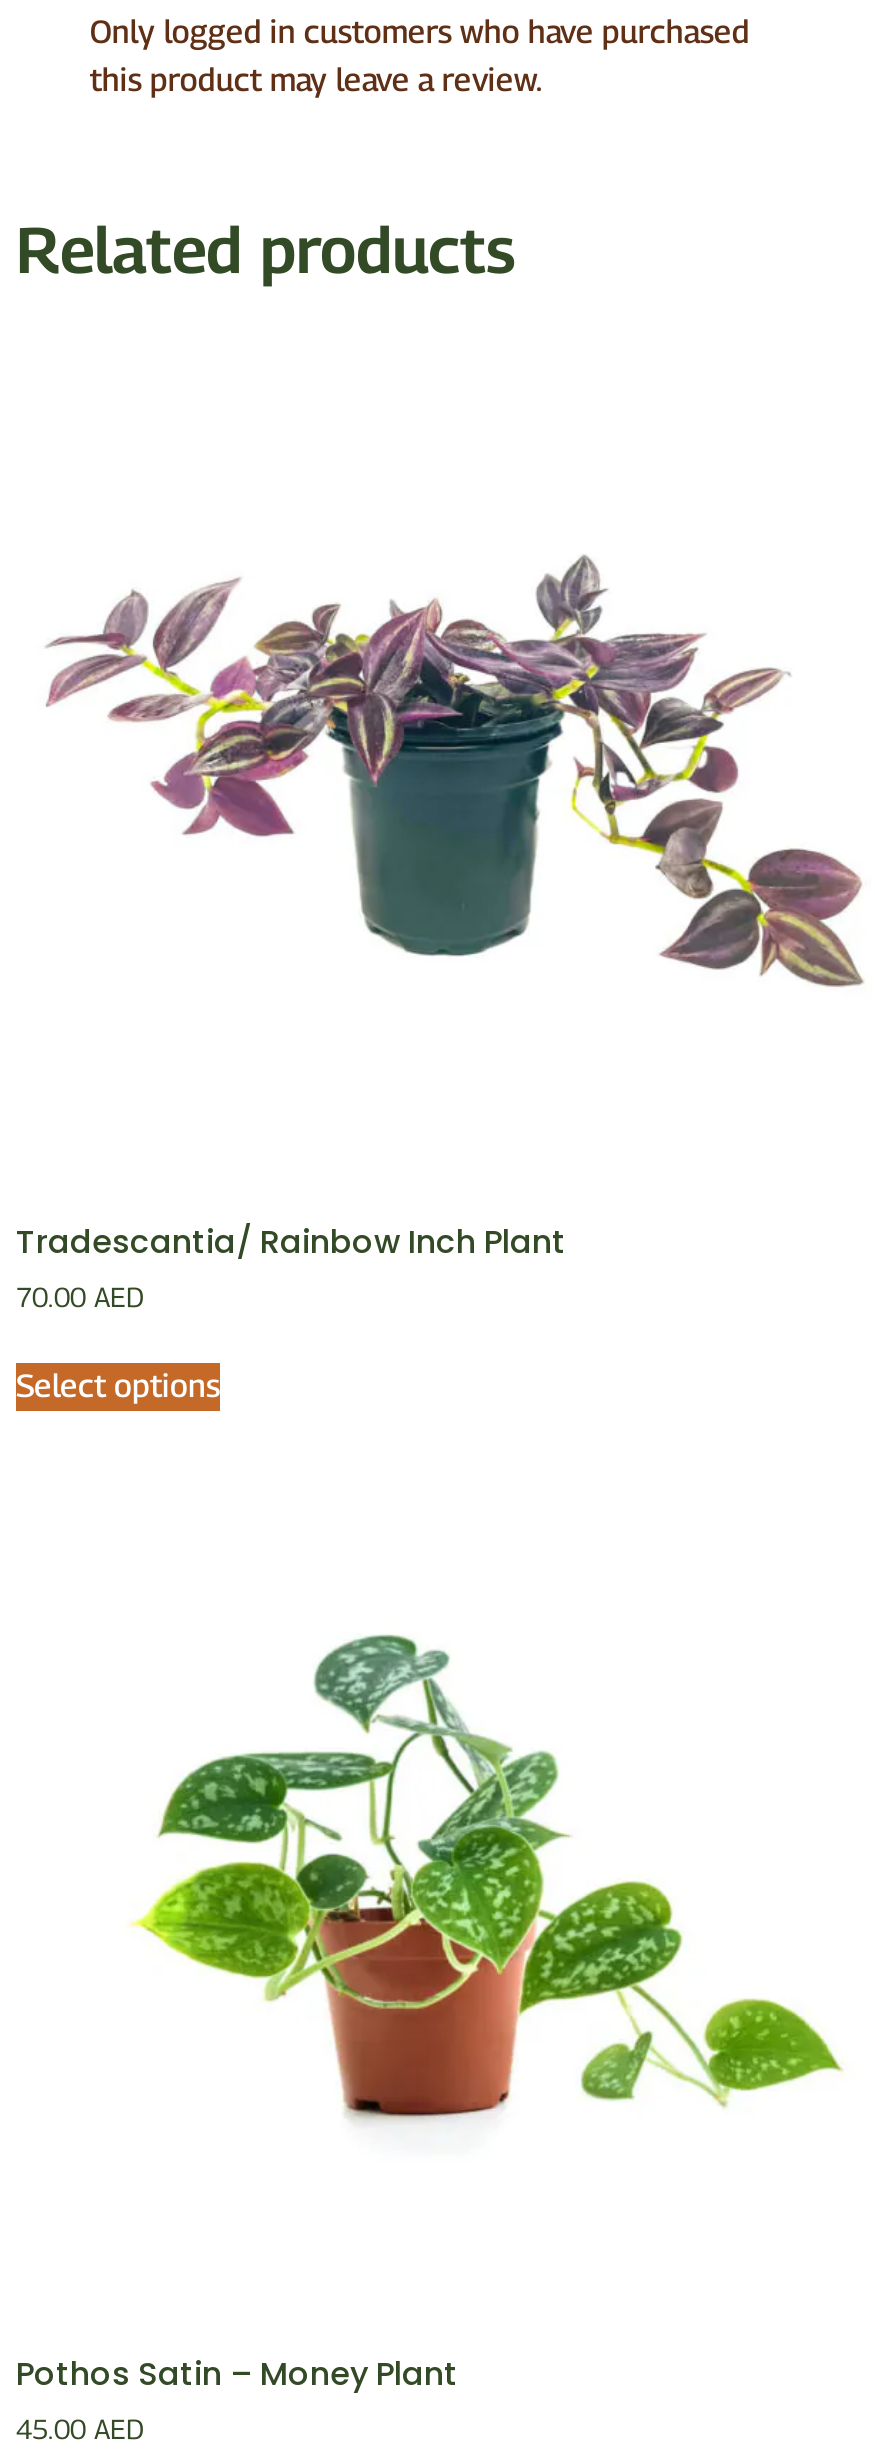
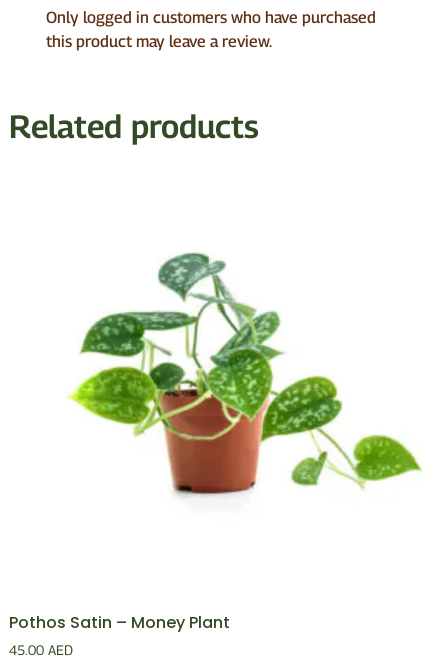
- [image]

- Tradescantia/ Rainbow Inch Plant
- 70.00 AED
- Select options
